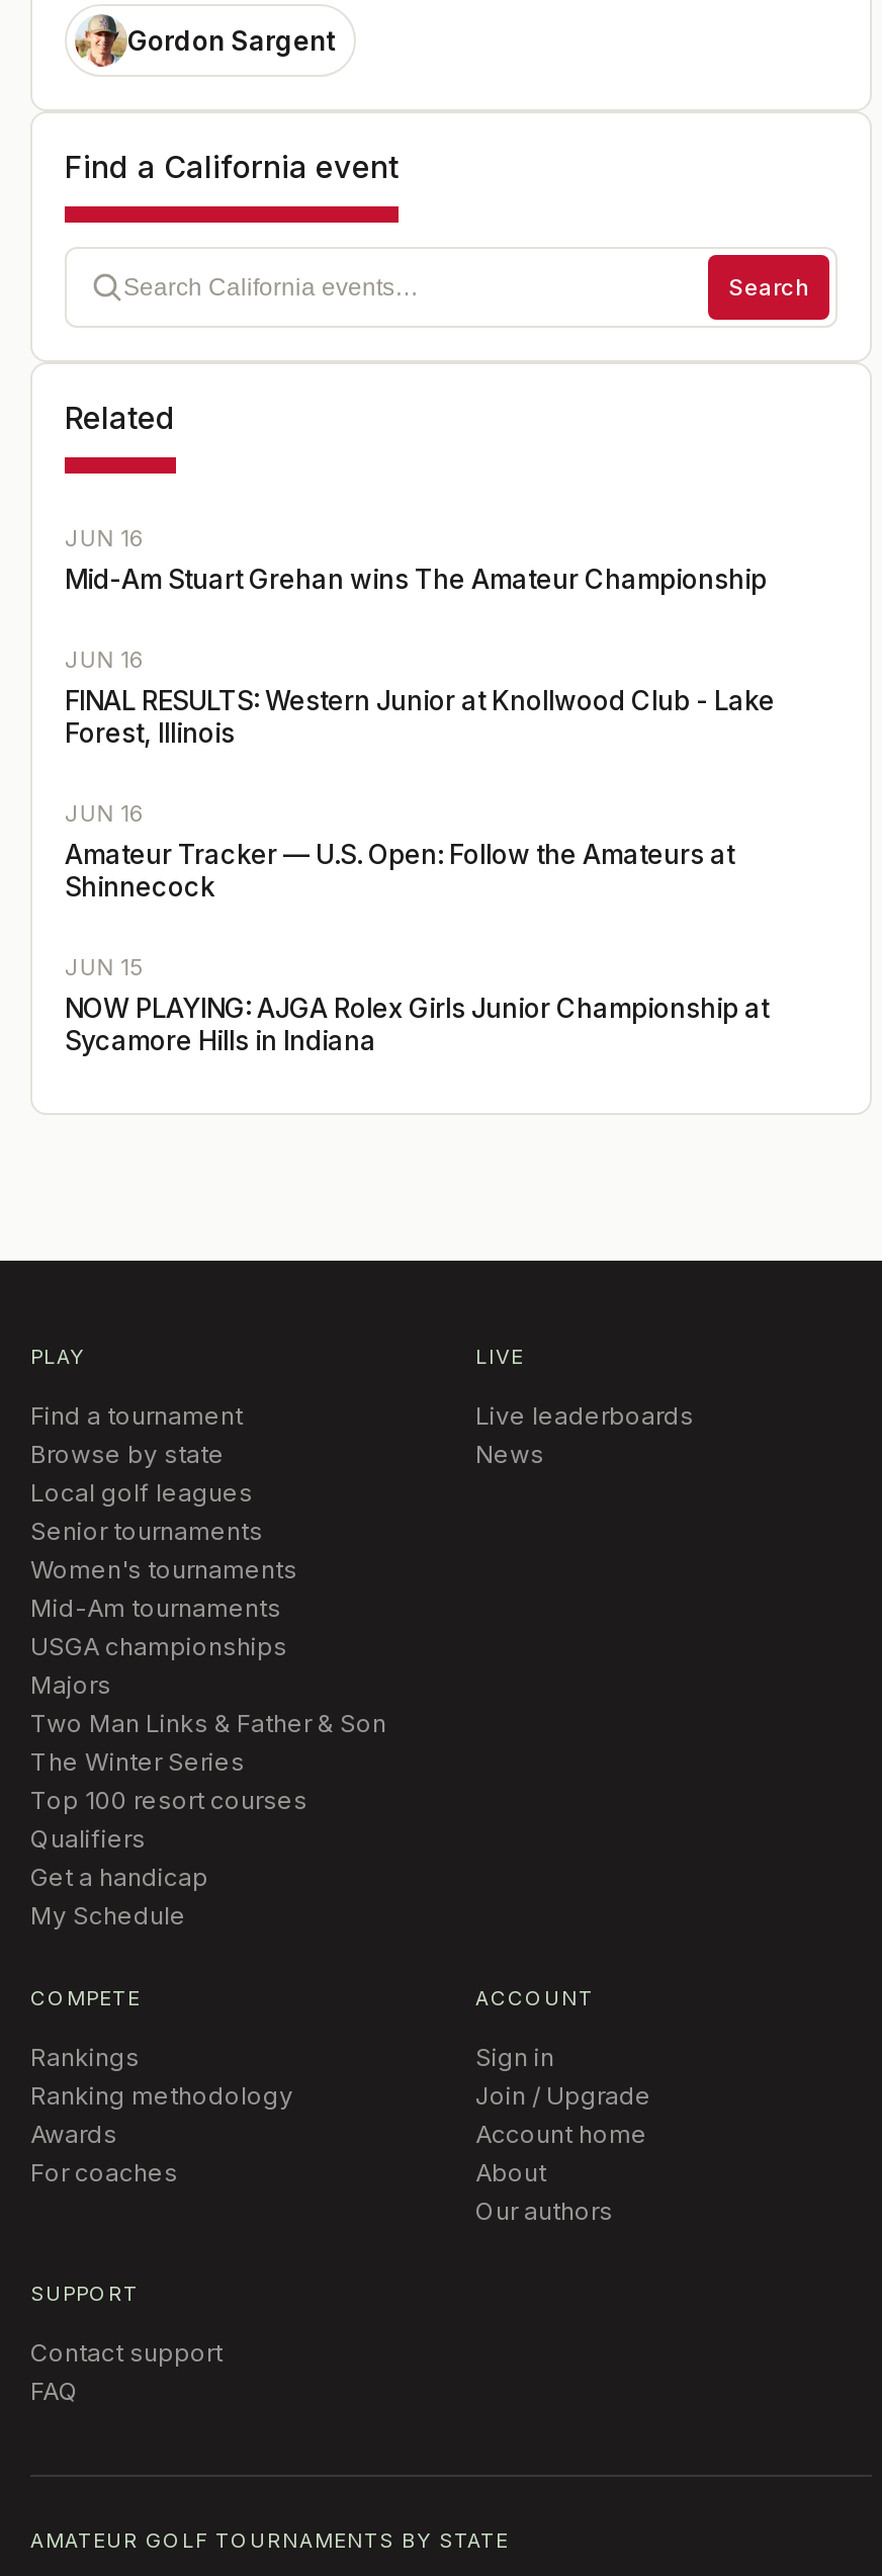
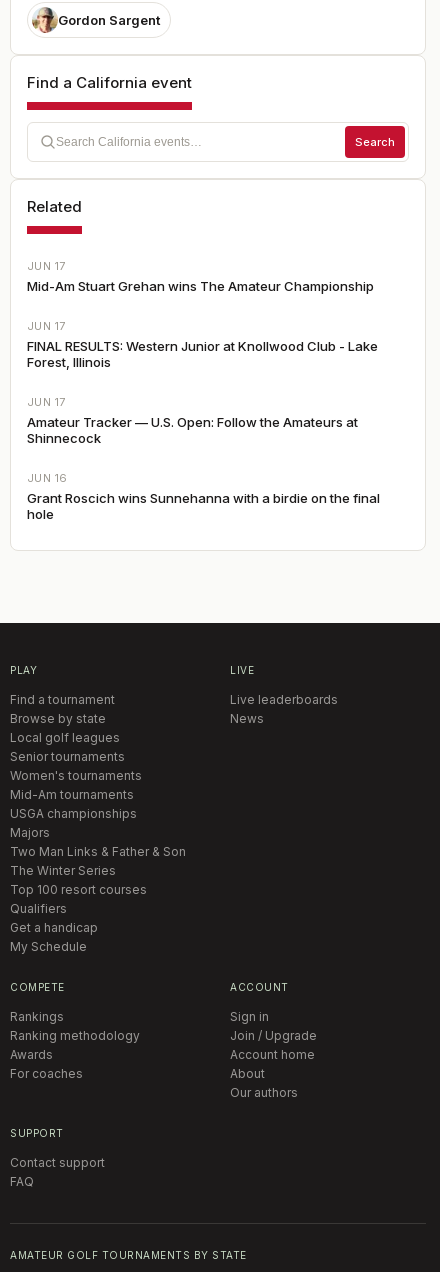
- JUN 16
+ JUN 17

- JUN 16
+ JUN 17

- JUN 16
+ JUN 17

- JUN 15
- NOW PLAYING: AJGA Rolex Girls Junior Championship at
- Sycamore Hills in Indiana
+ JUN 16
+ Grant Roscich wins Sunnehanna with a birdie on the final
+ hole
